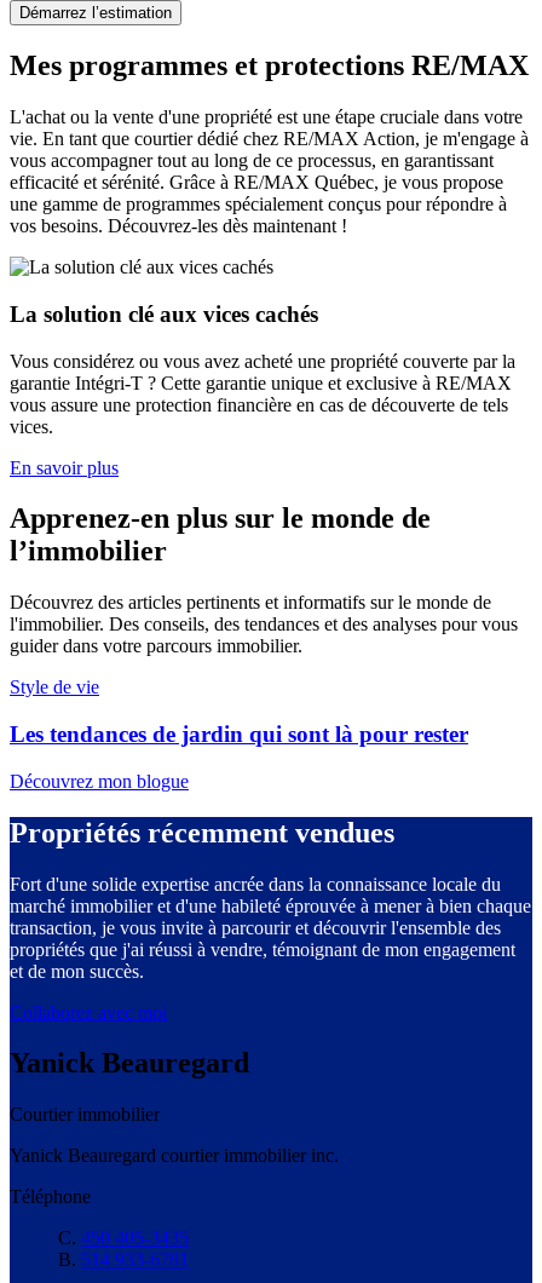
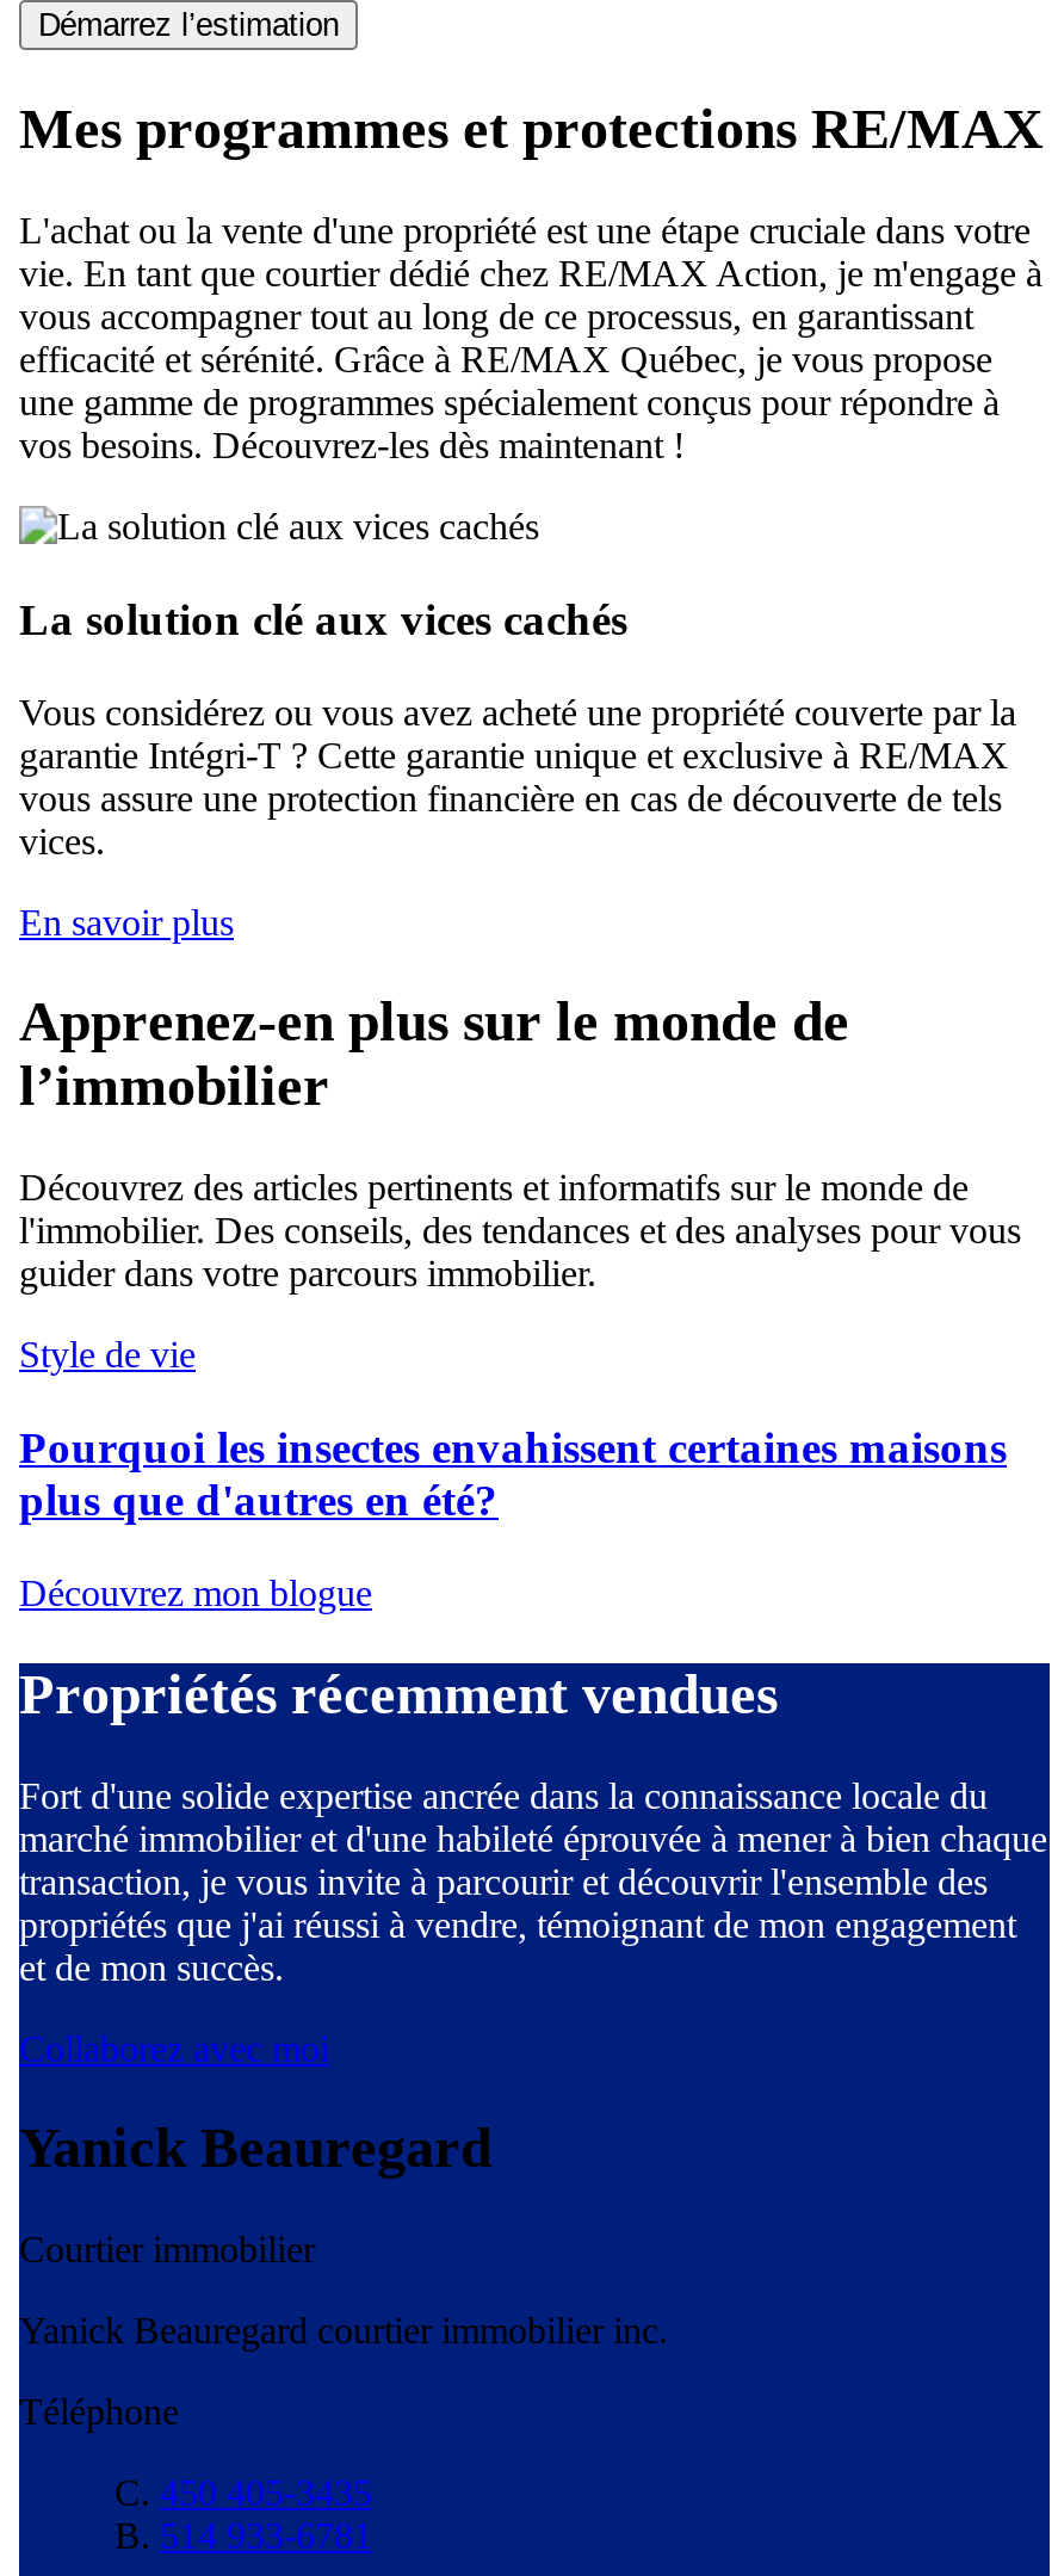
- Les tendances de jardin qui sont là pour rester
+ Pourquoi les insectes envahissent certaines maisons
+ plus que d'autres en été?
